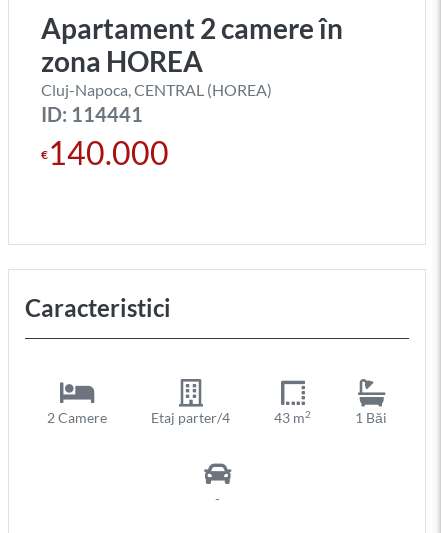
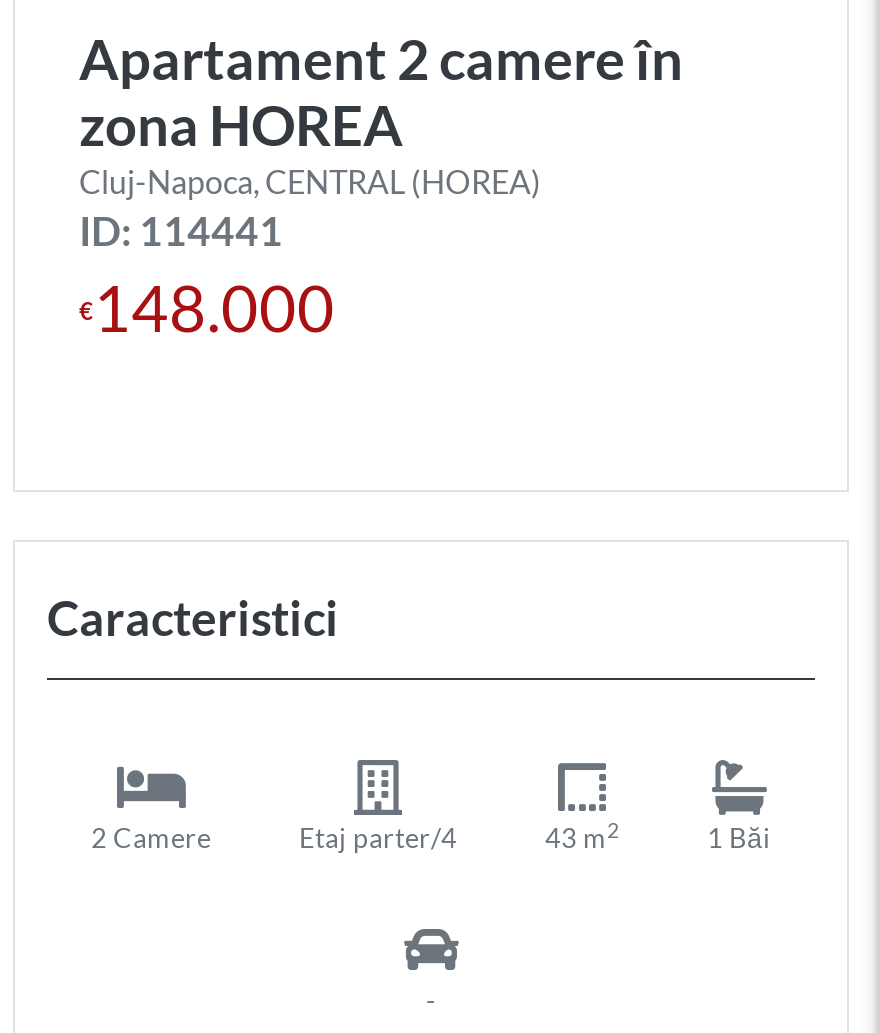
- €140.000
+ €148.000
